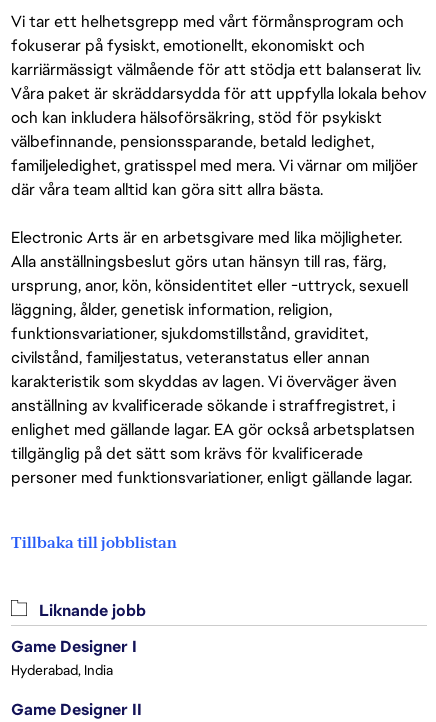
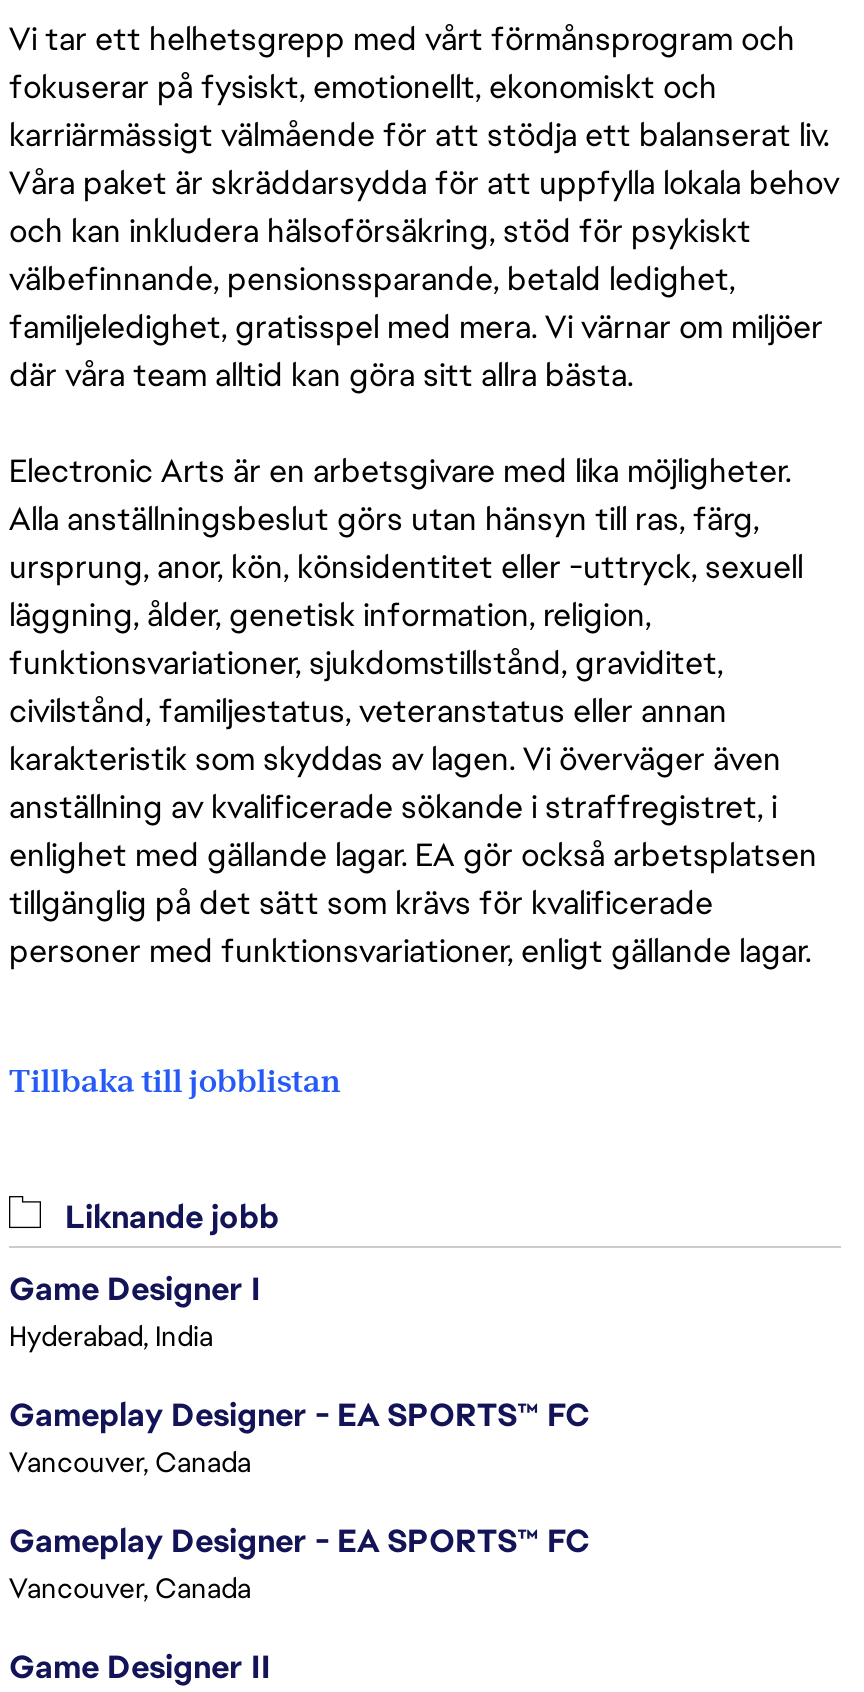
+ Gameplay Designer - EA SPORTS™ FC
+ Vancouver, Canada
+ Gameplay Designer - EA SPORTS™ FC
+ Vancouver, Canada
